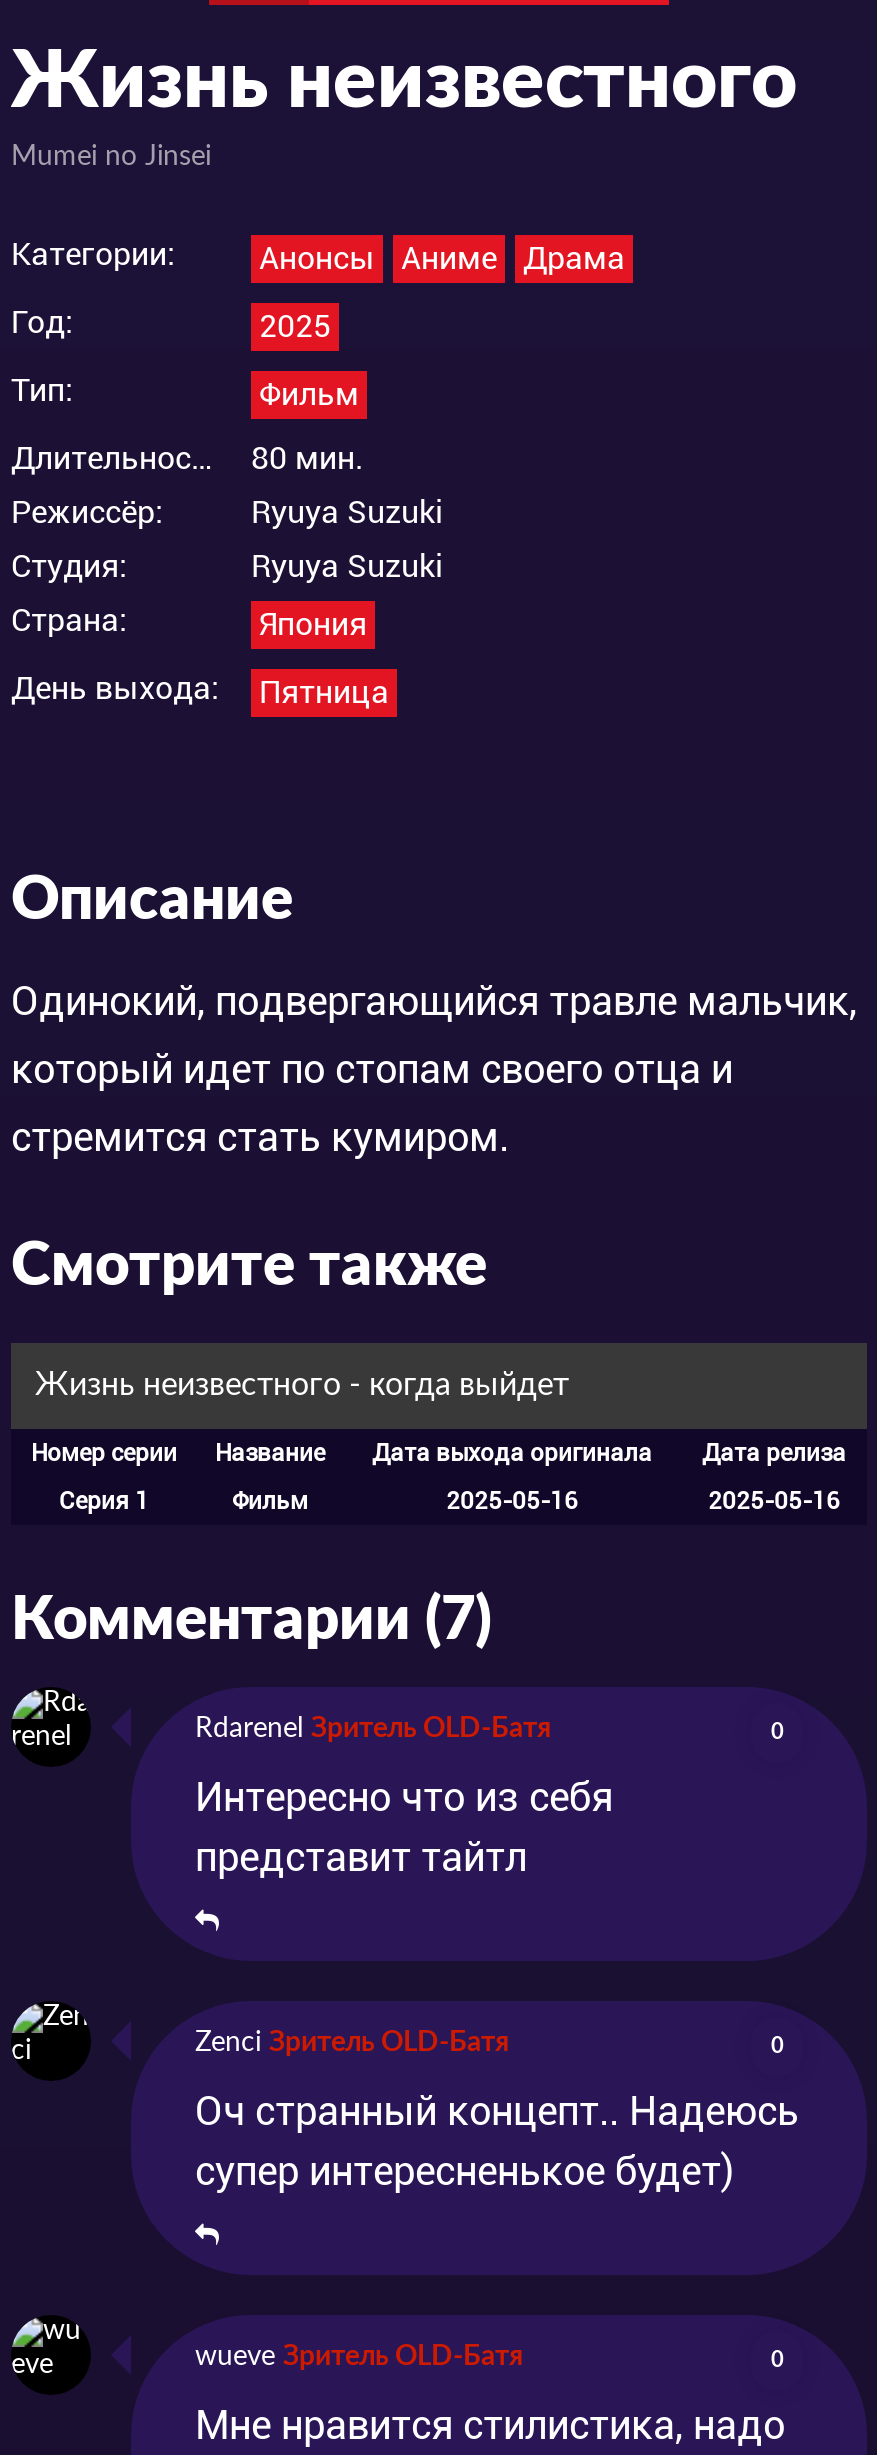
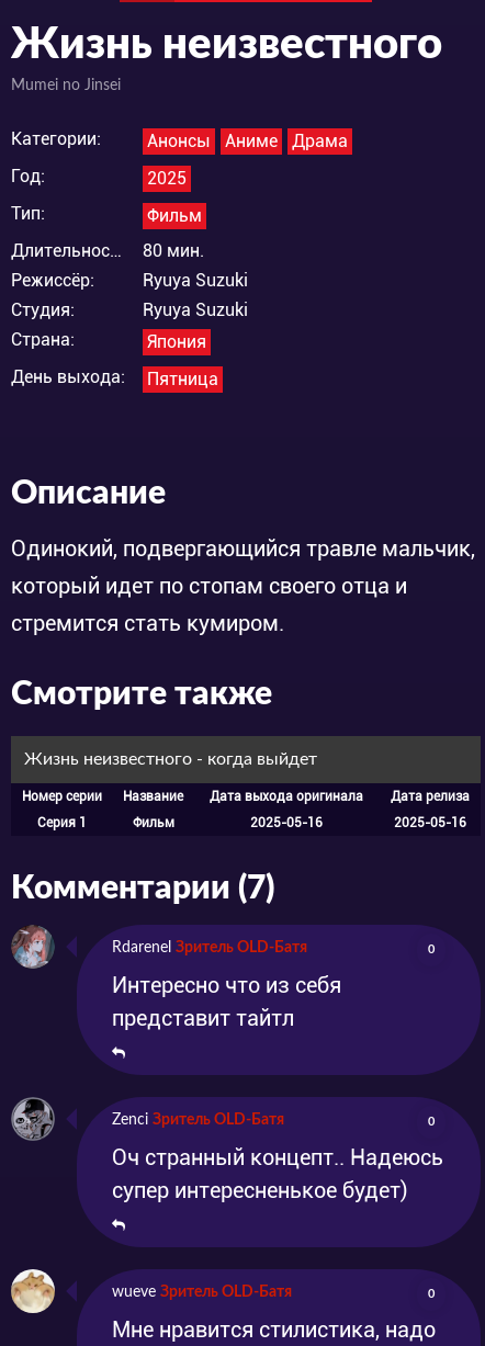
- [image]
+ [image]

- [image]
+ [image]

- [image]
+ [image]
